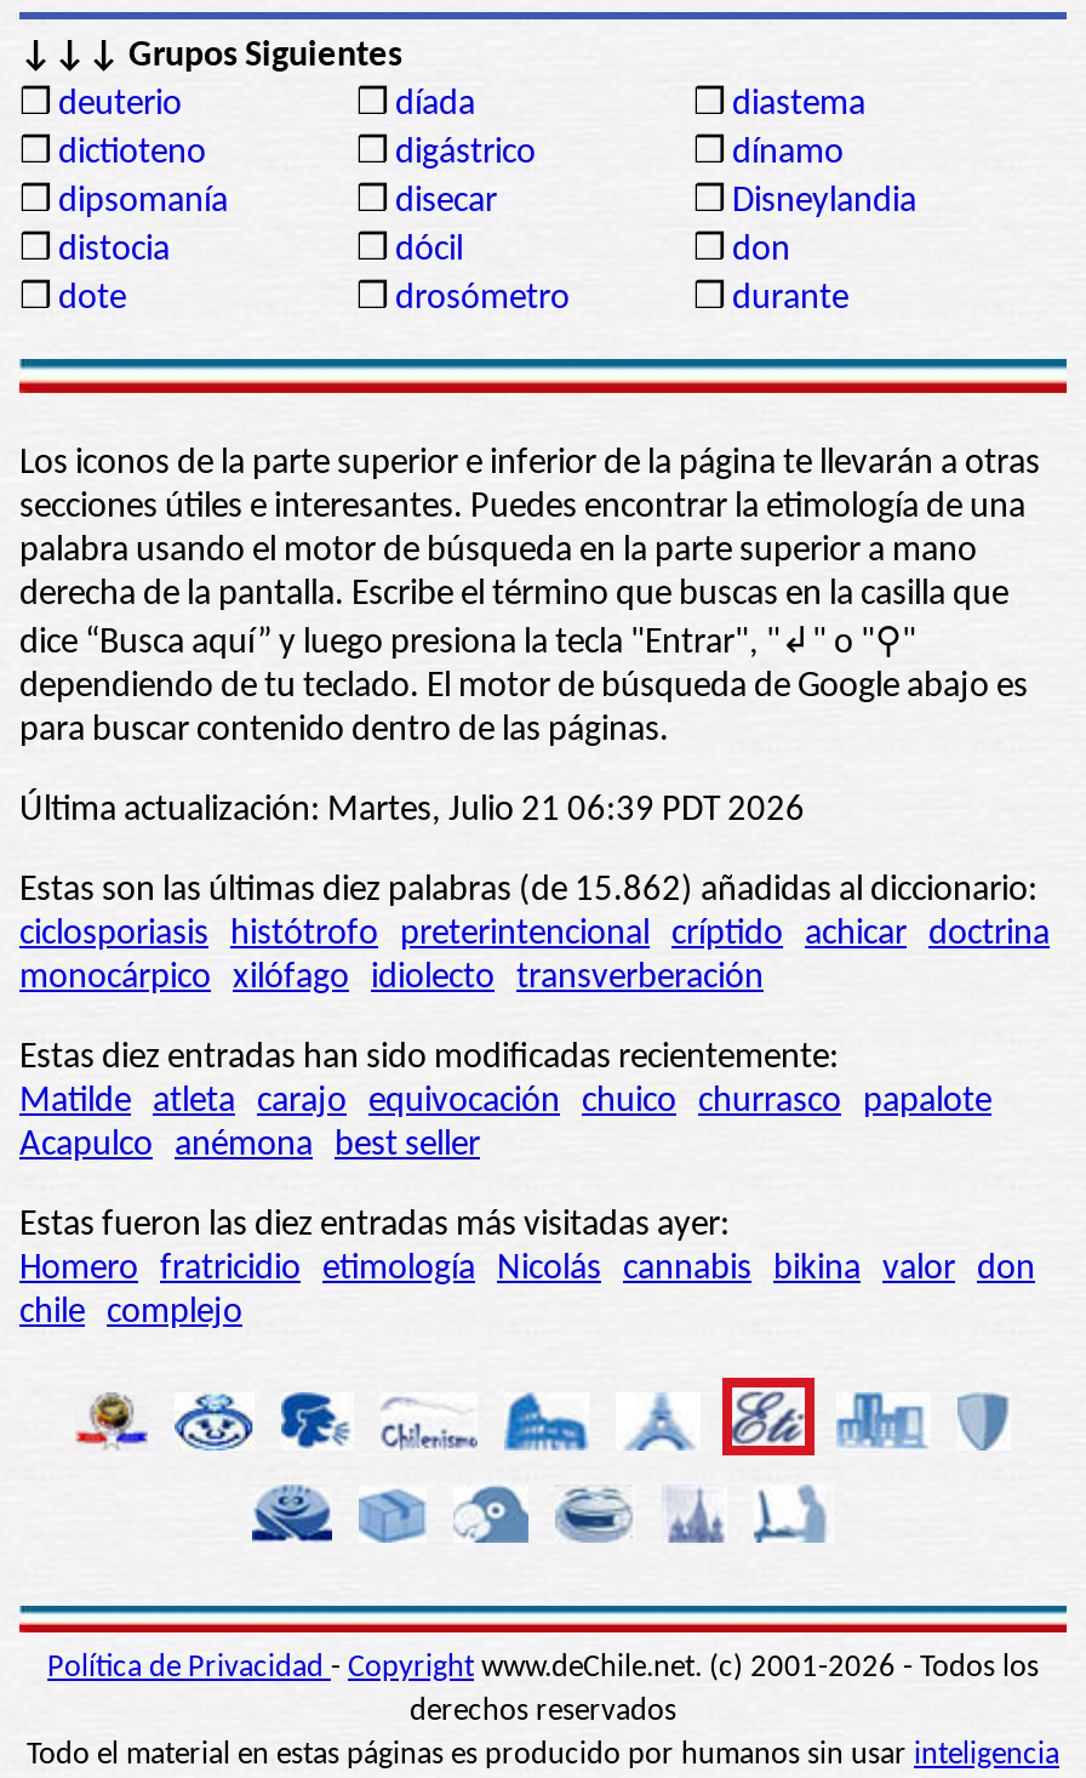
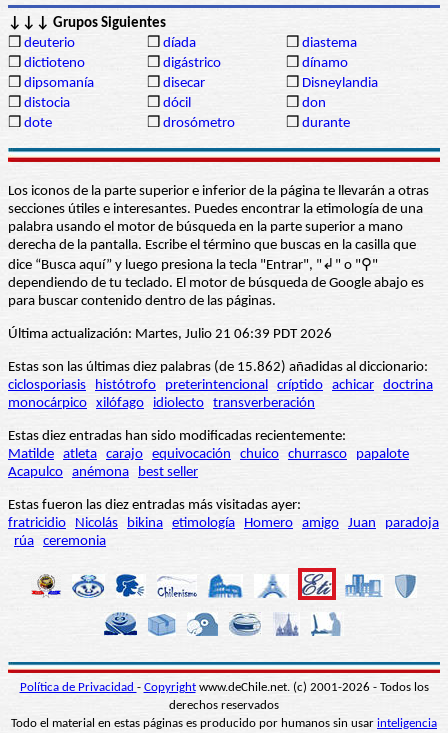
- Homero fratricidio etimología Nicolás cannabis bikina valor don
- chile complejo
+ fratricidio Nicolás bikina etimología Homero amigo Juan paradoja
+ rúa ceremonia
